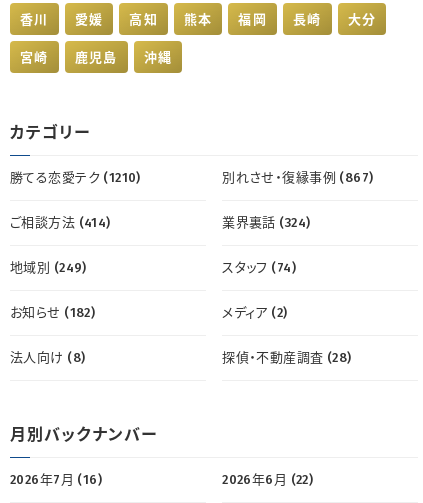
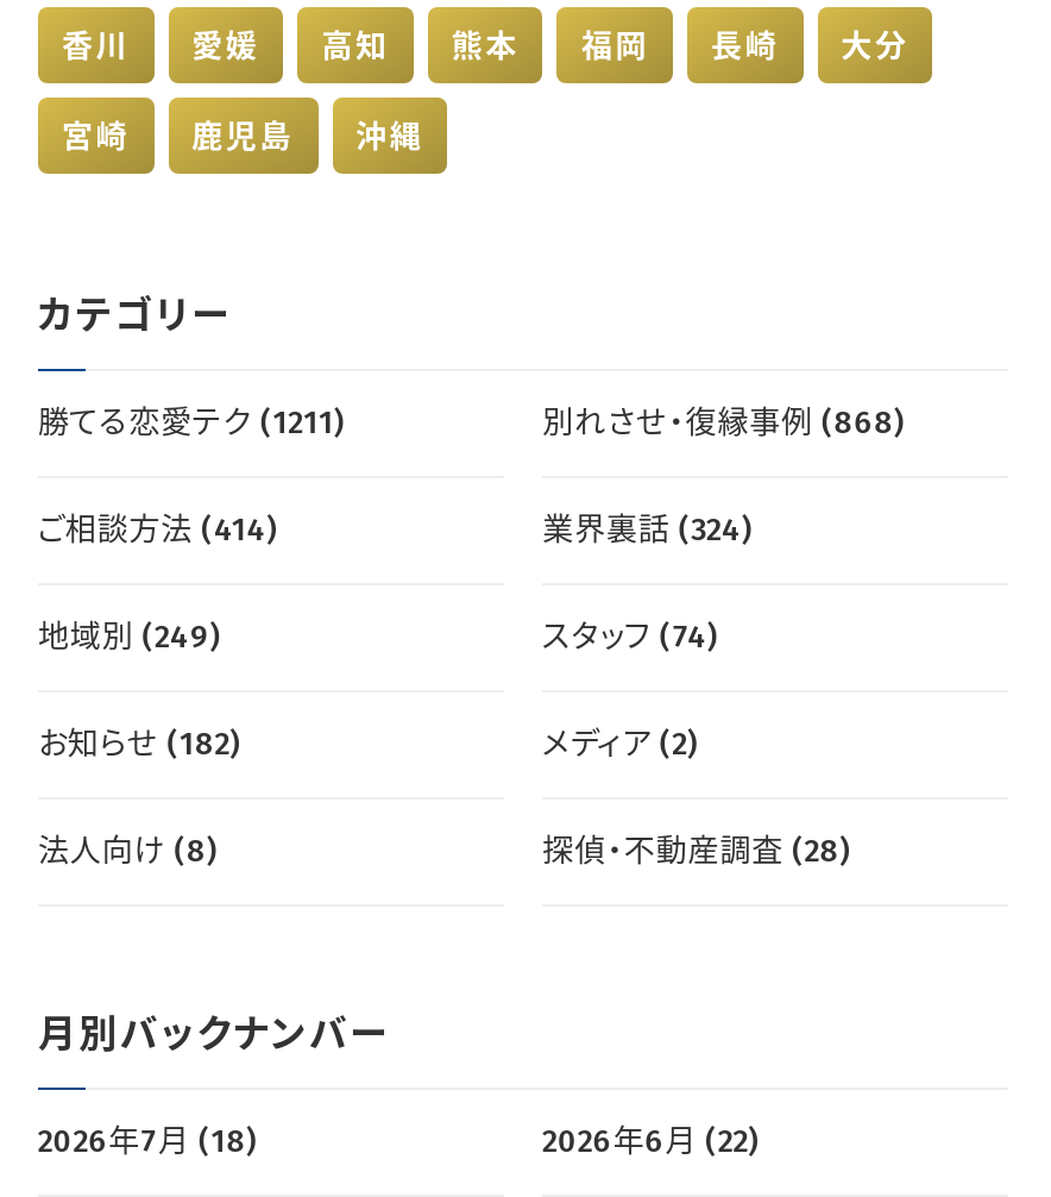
- 勝てる恋愛テク (1210)
+ 勝てる恋愛テク (1211)

- 別れさせ・復縁事例 (867)
+ 別れさせ・復縁事例 (868)

- 2026年7月 (16)
+ 2026年7月 (18)
